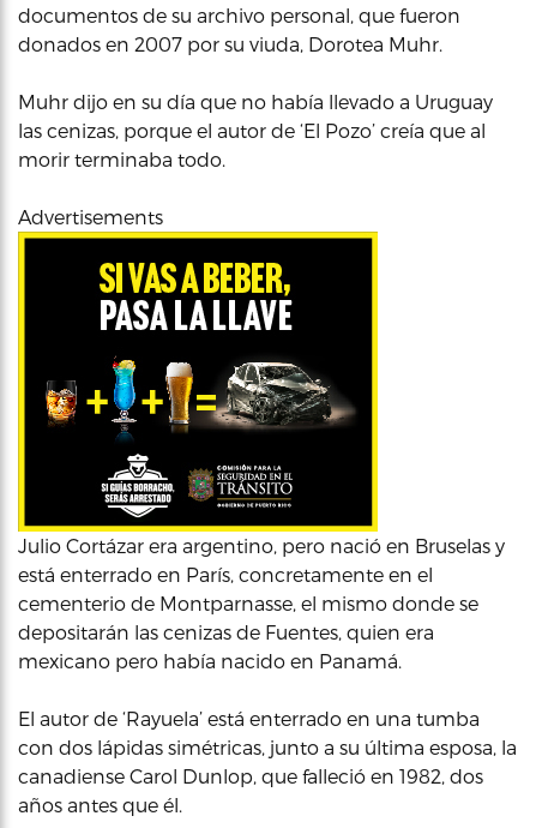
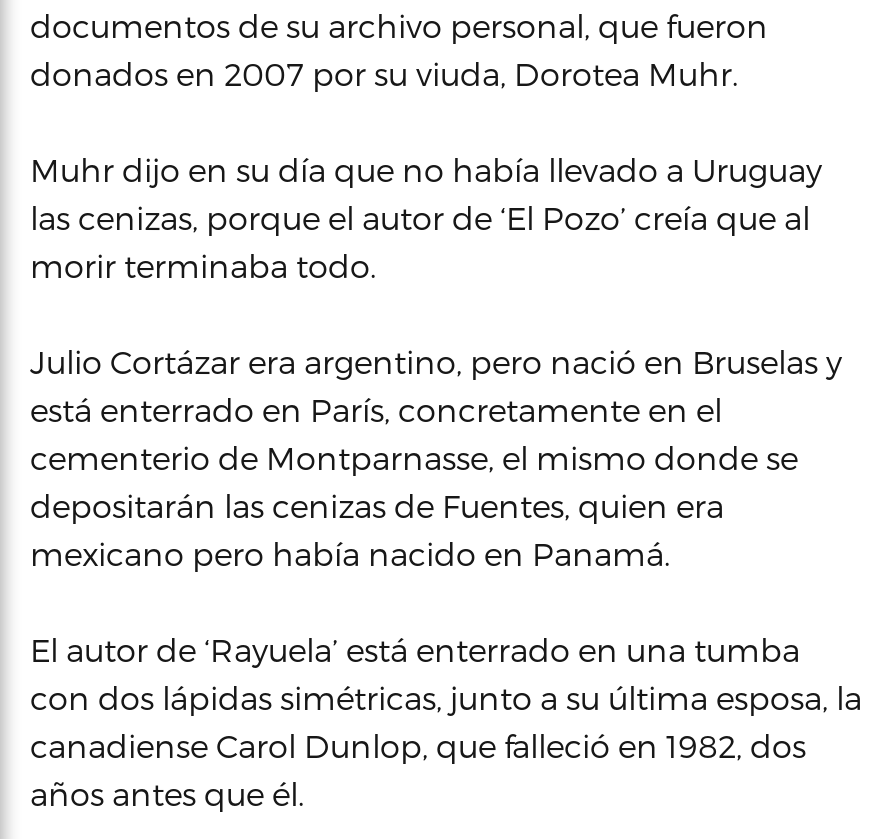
- Advertisements

- [image]
